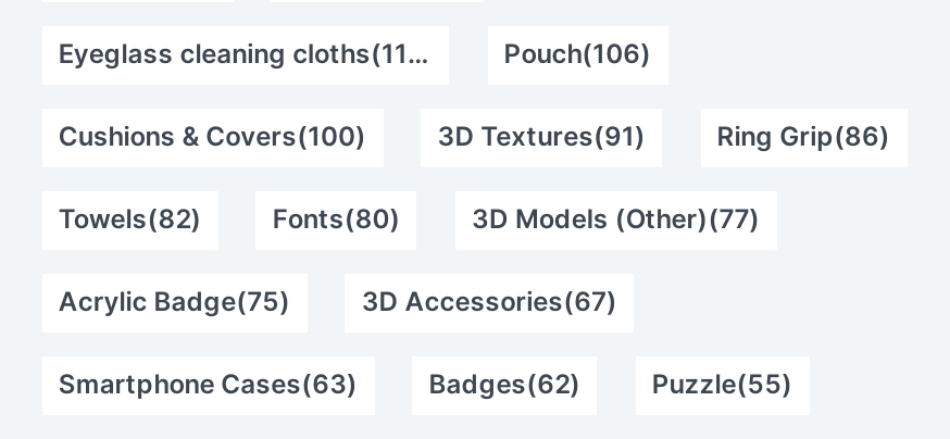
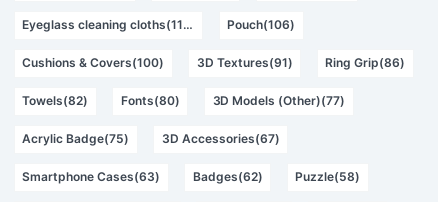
- Puzzle(55)
+ Puzzle(58)
